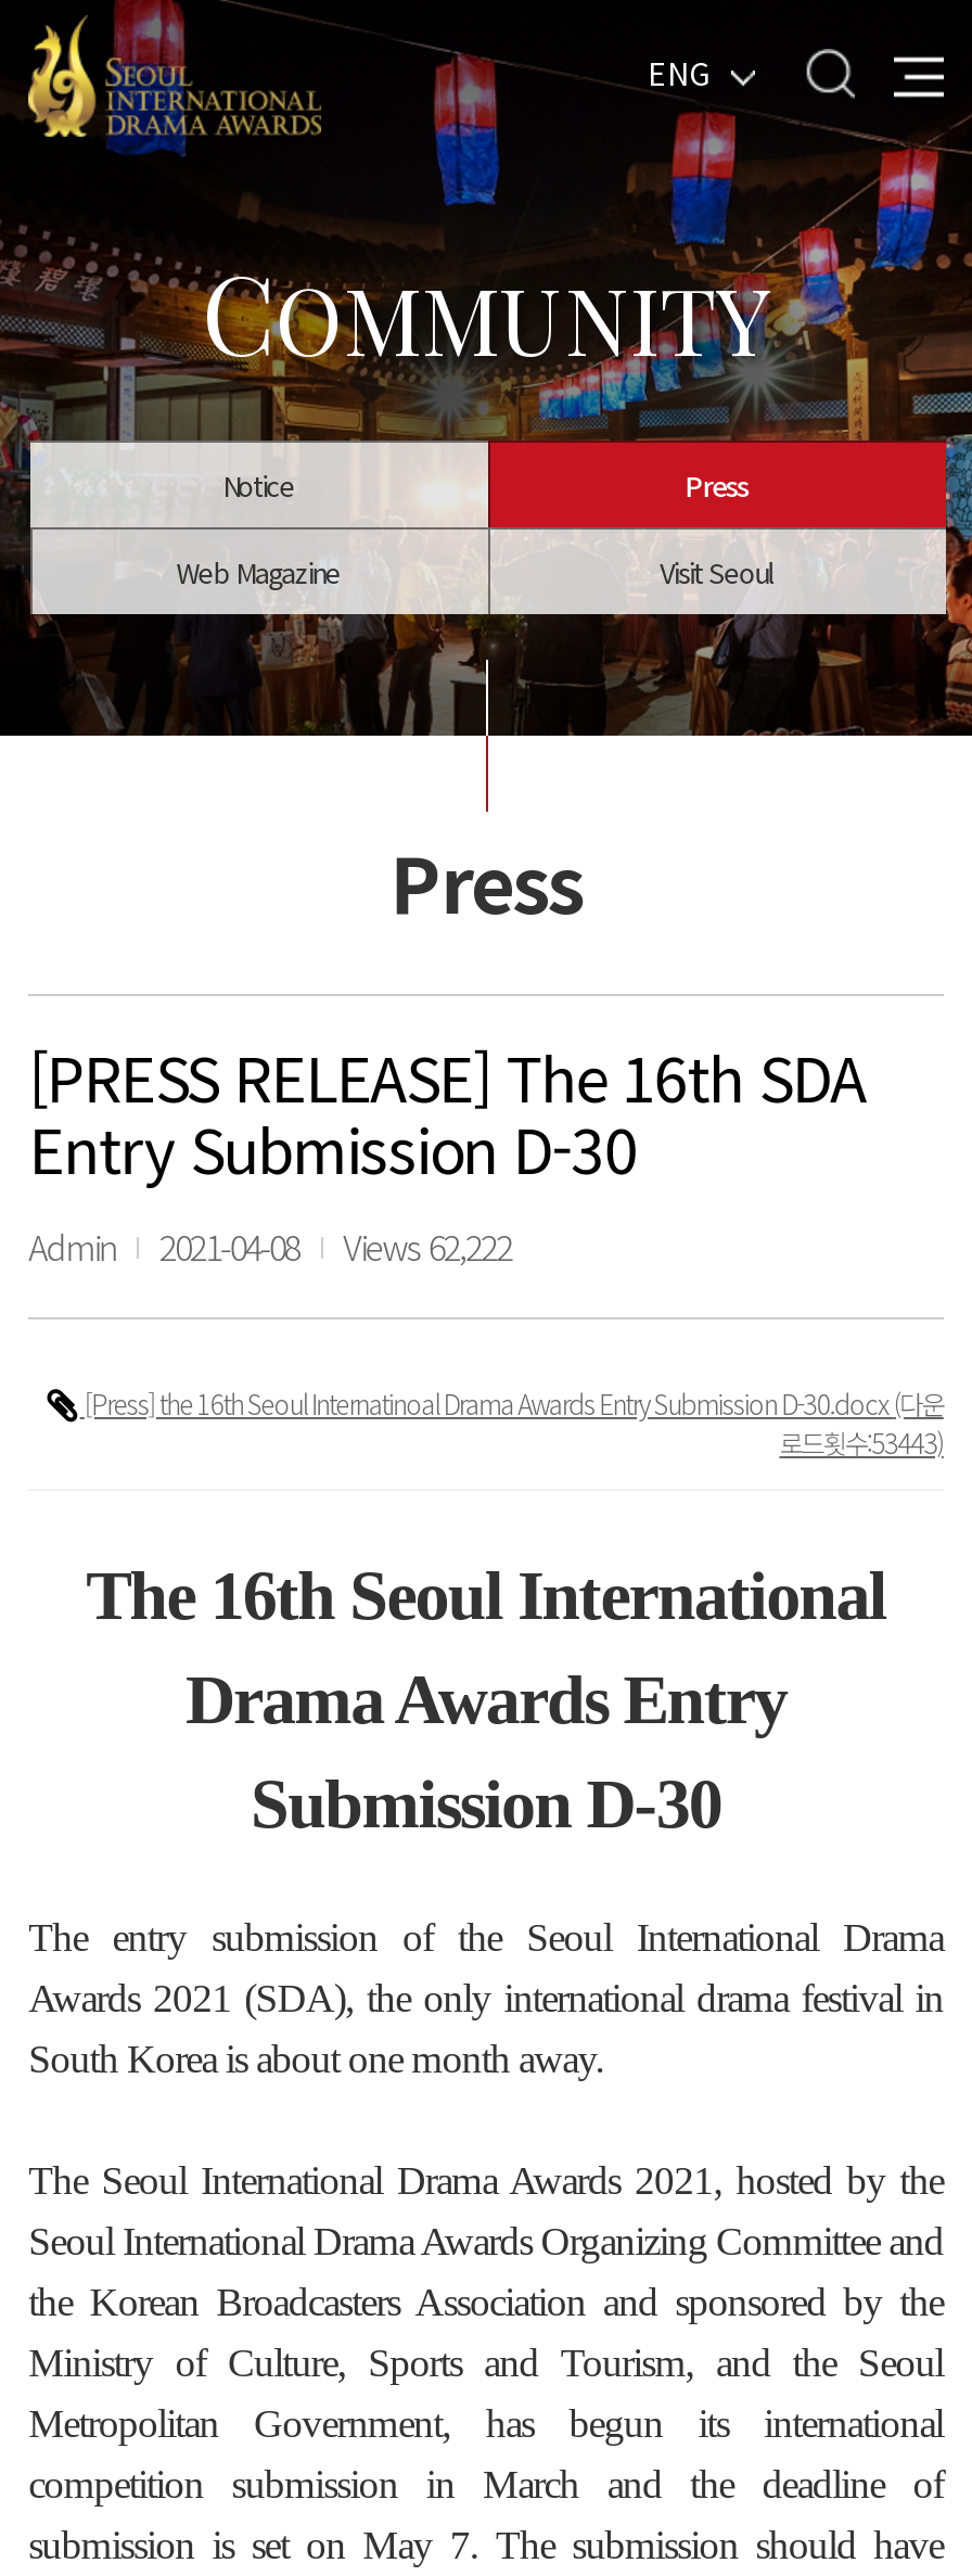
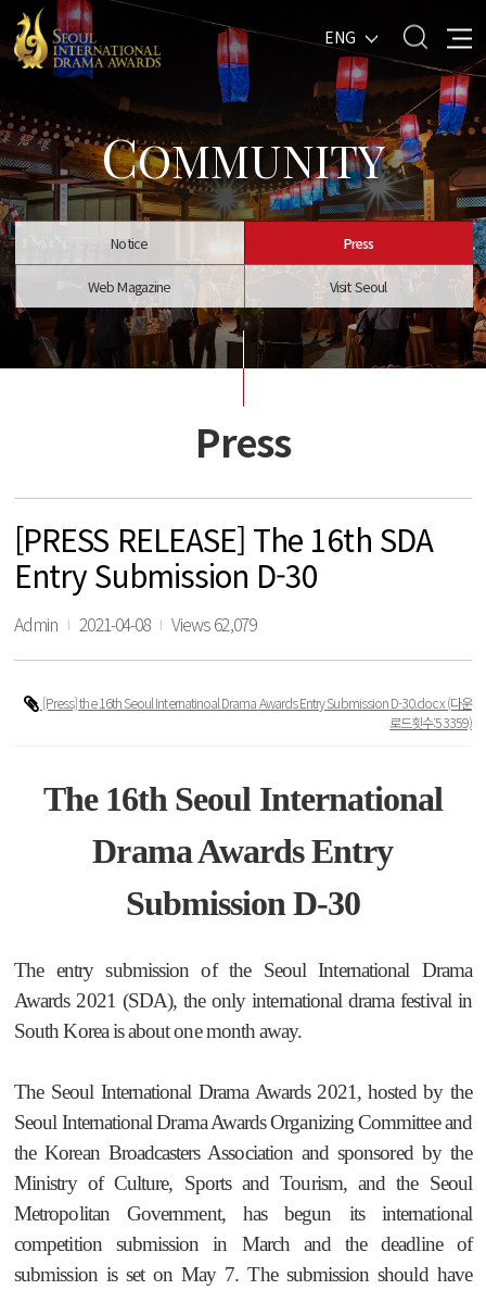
- Admin 2021-04-08 Views 62,222
+ Admin 2021-04-08 Views 62,079

- 로드횟수:53443)
+ 로드횟수:53359)
